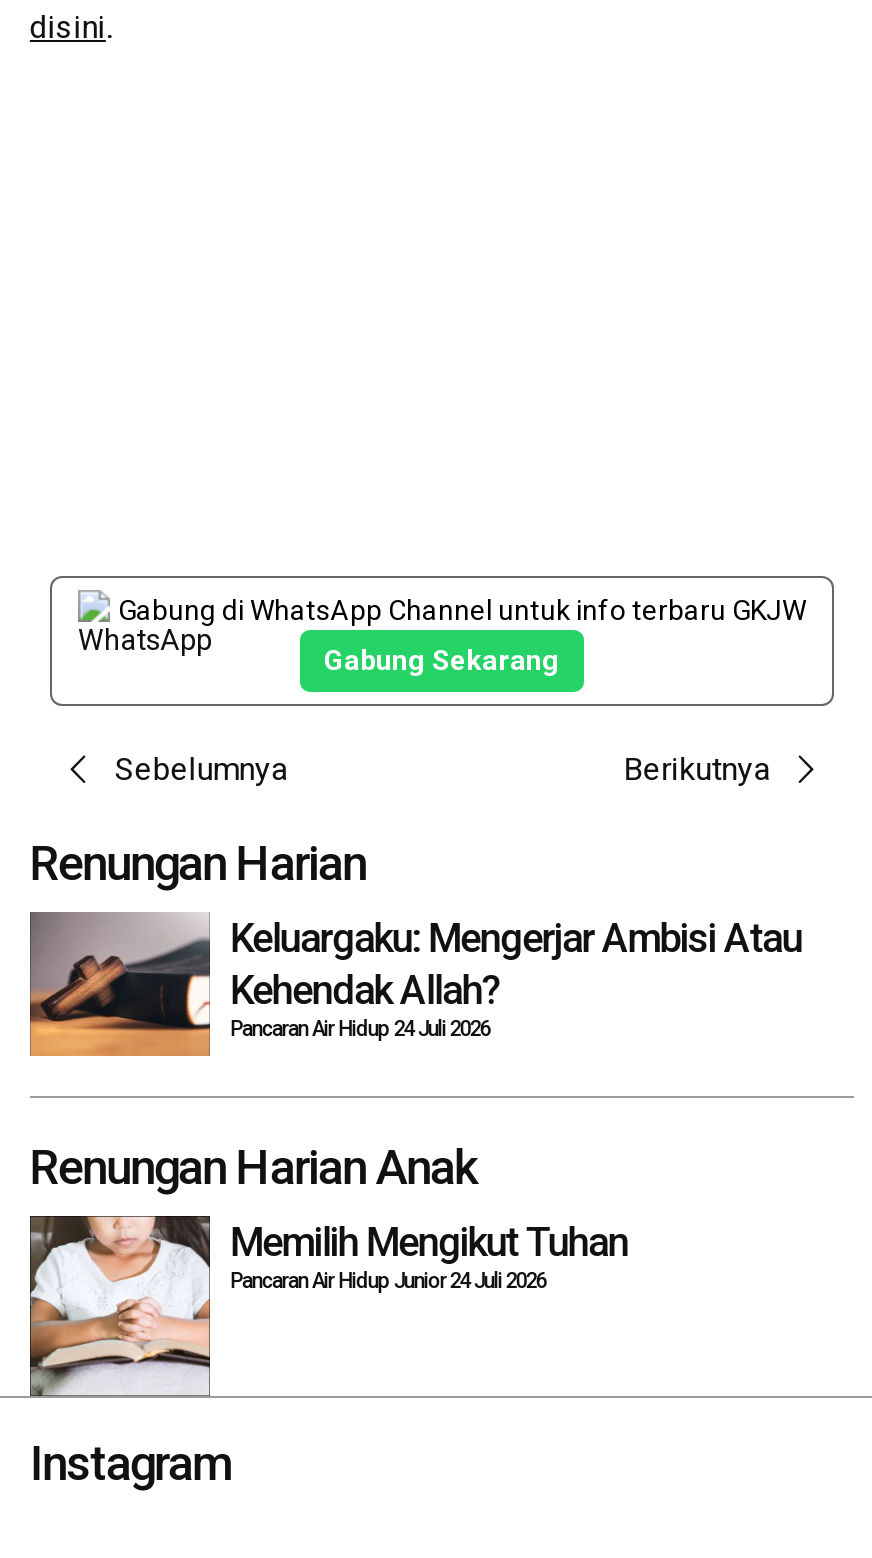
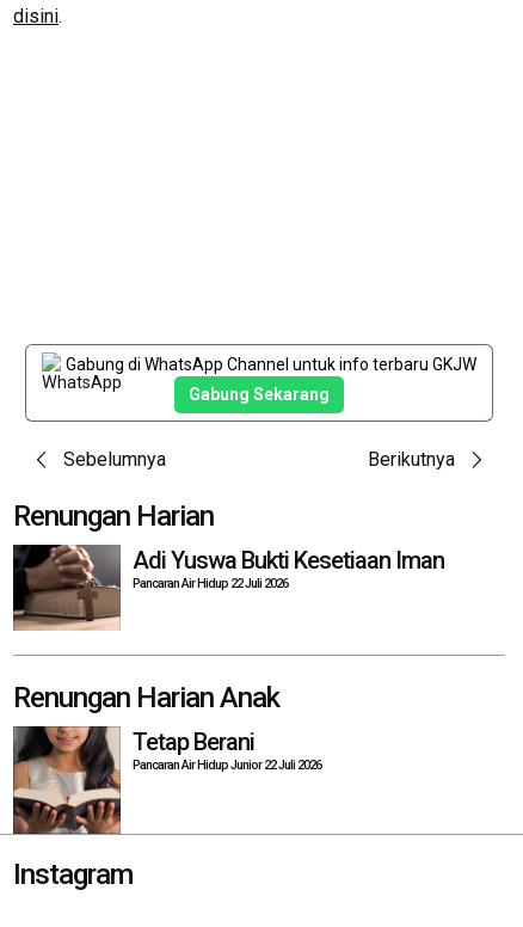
- [image]
- Keluargaku: Mengerjar Ambisi Atau
- Kehendak Allah?
- Pancaran Air Hidup 24 Juli 2026
+ [image]
+ Adi Yuswa Bukti Kesetiaan Iman
+ Pancaran Air Hidup 22 Juli 2026

- [image]
- Memilih Mengikut Tuhan
- Pancaran Air Hidup Junior 24 Juli 2026
+ [image]
+ Tetap Berani
+ Pancaran Air Hidup Junior 22 Juli 2026
